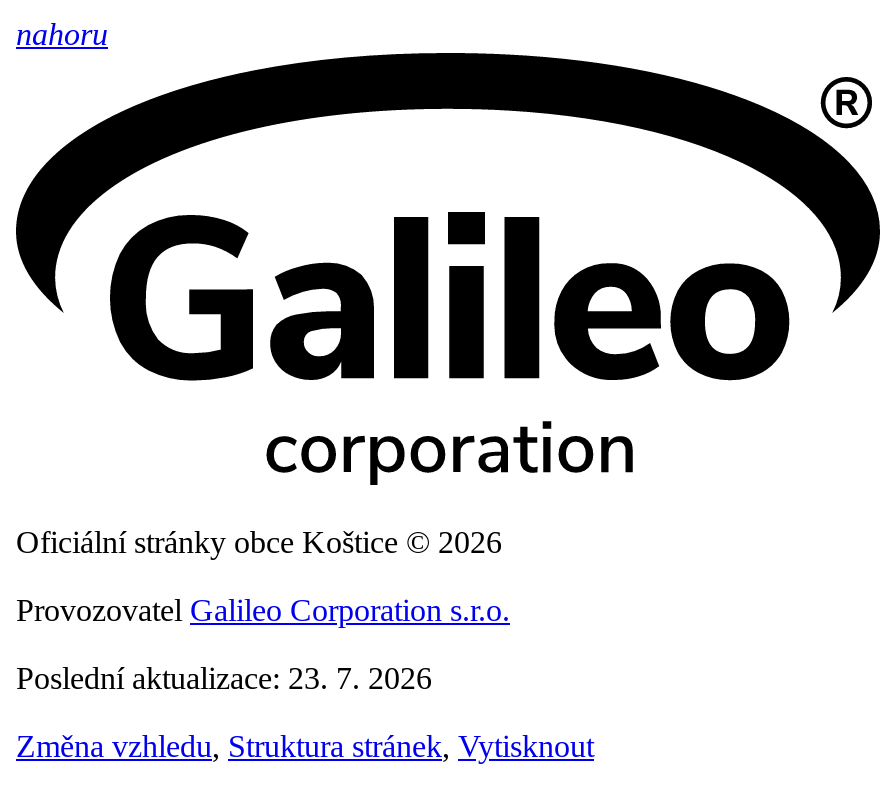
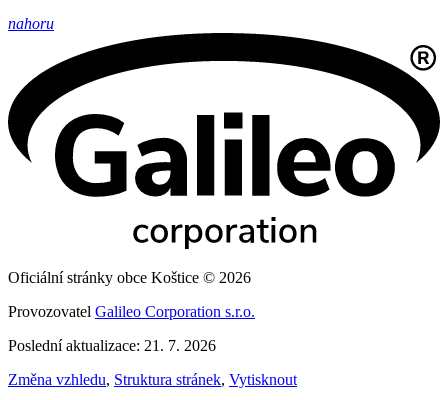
- Poslední aktualizace: 23. 7. 2026
+ Poslední aktualizace: 21. 7. 2026
